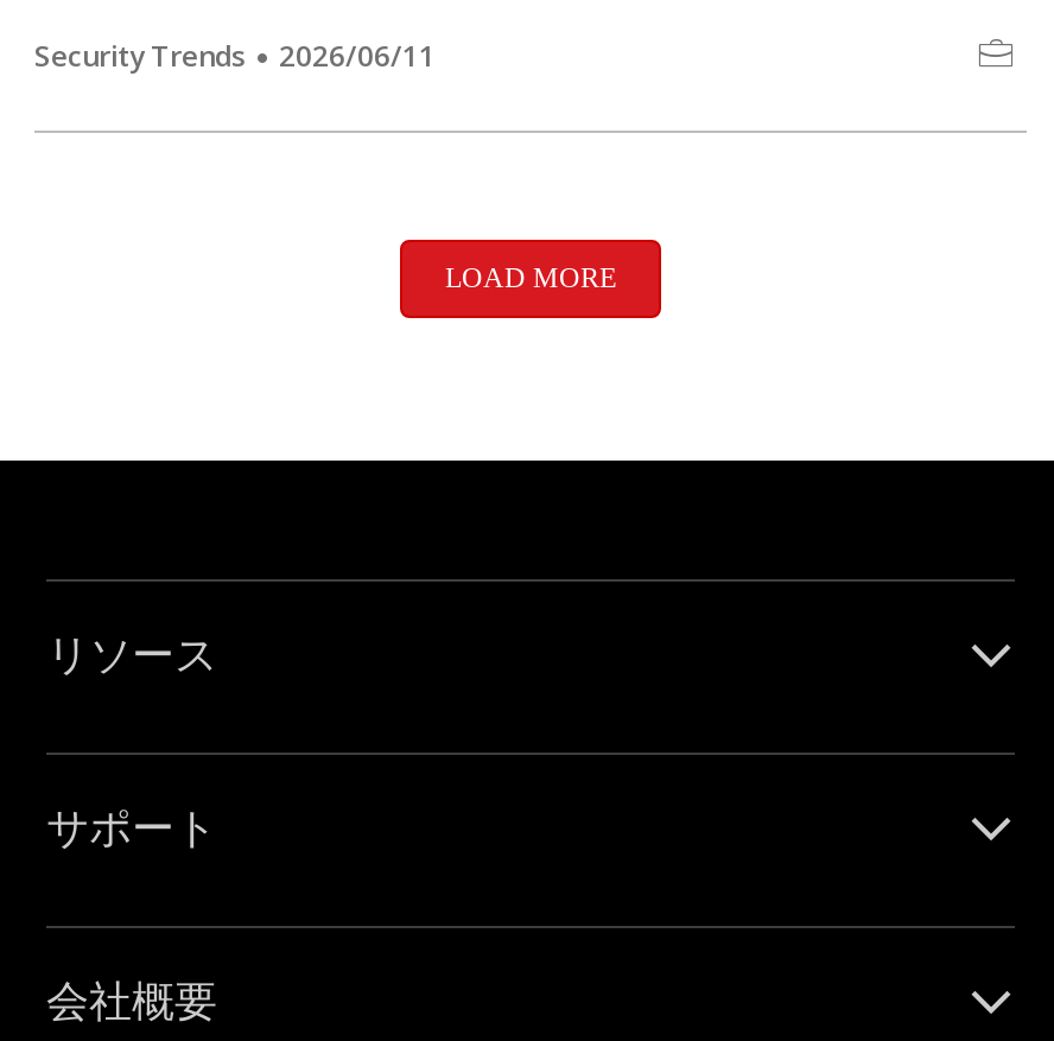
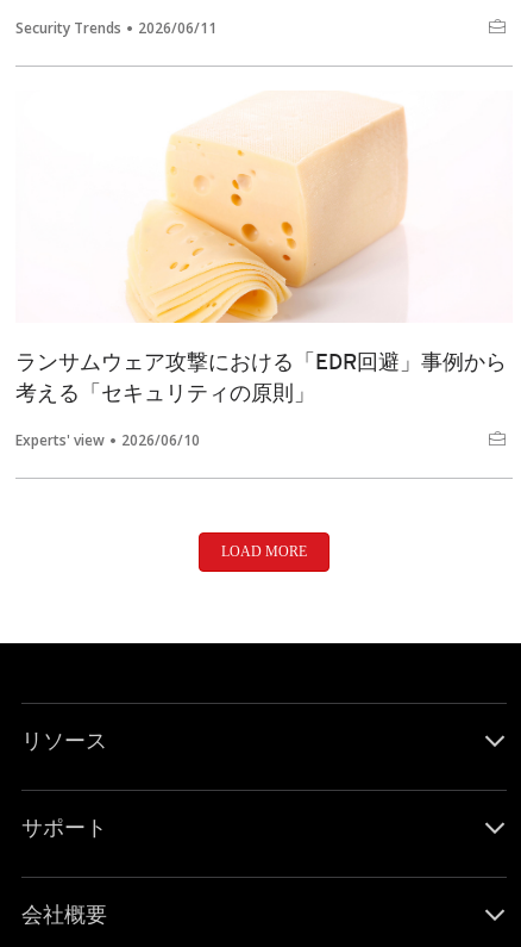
+ [image]
+ ランサムウェア攻撃における「EDR回避」事例から
+ 考える「セキュリティの原則」
+ Experts' view
+ 2026/06/10
